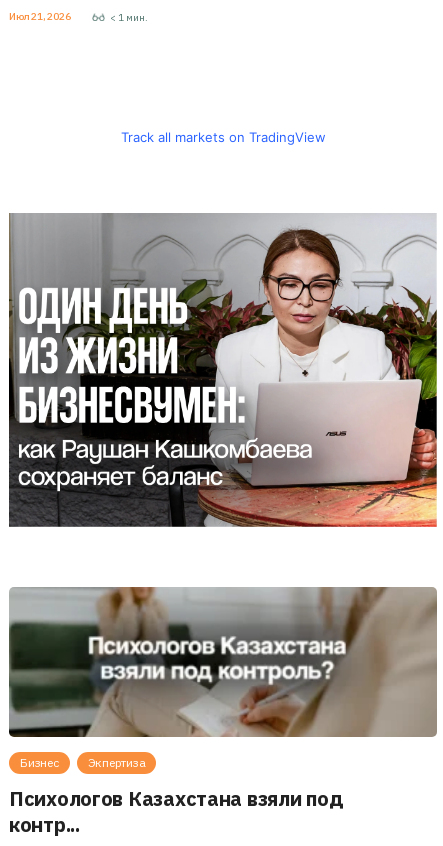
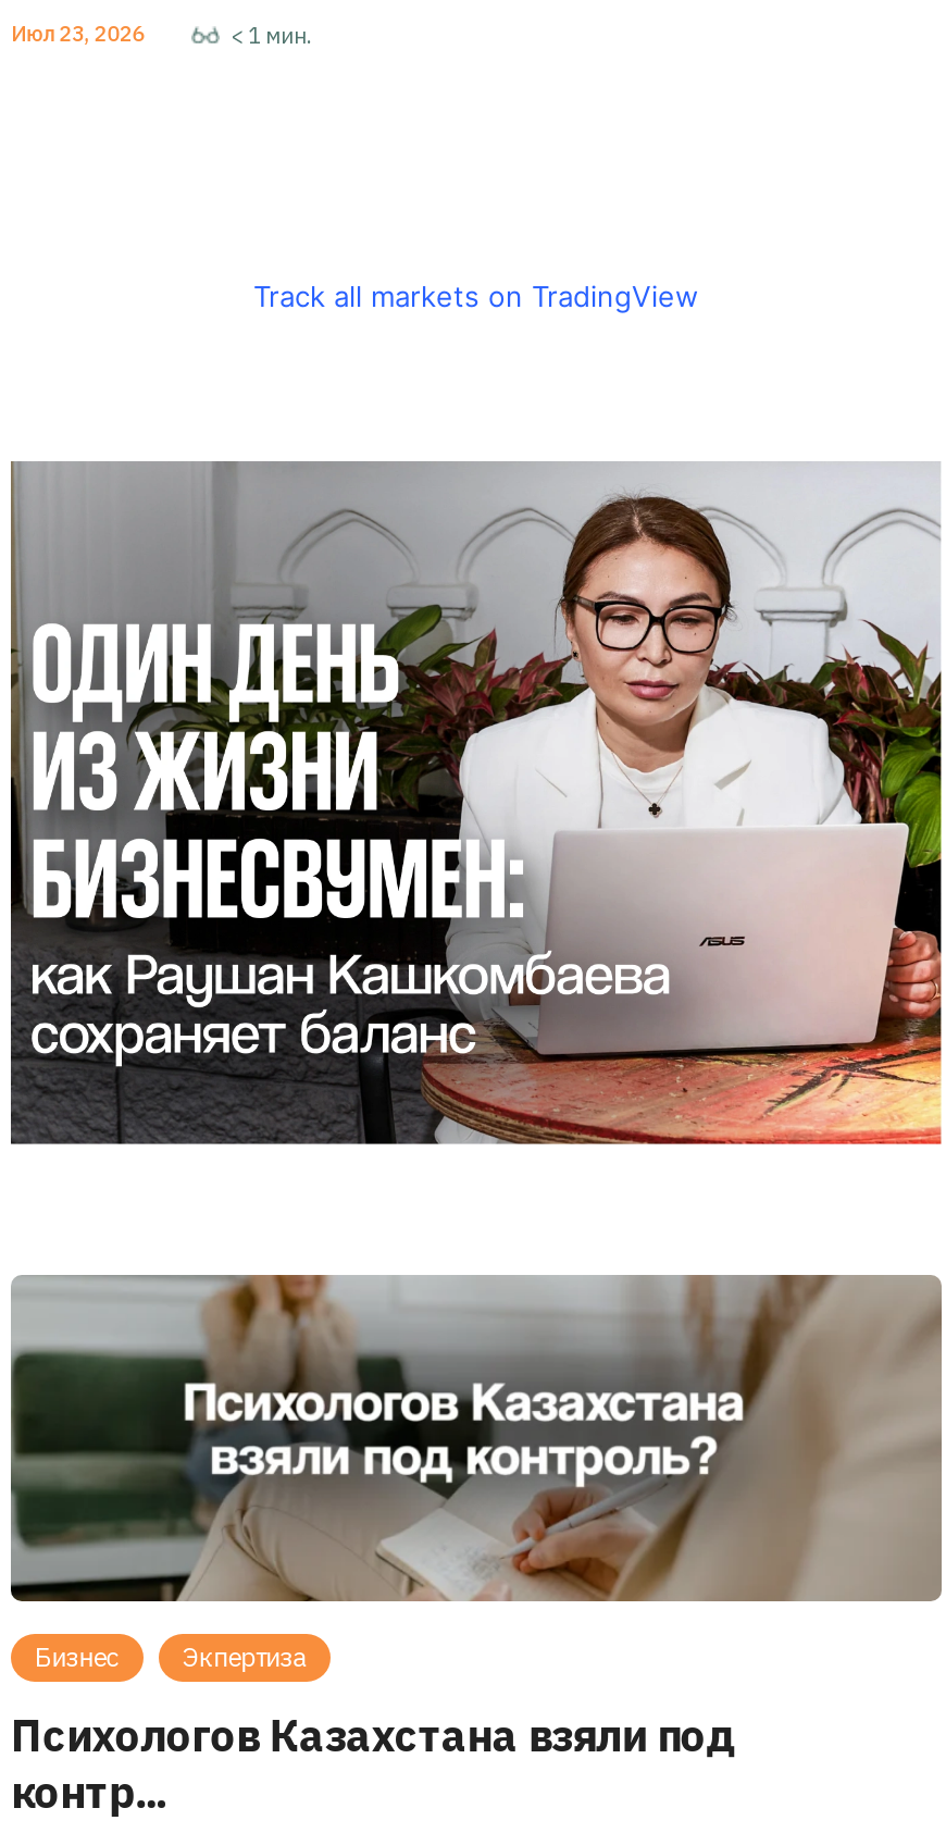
- Июл 21, 2026
+ Июл 23, 2026
